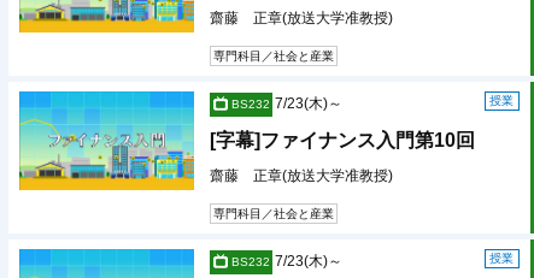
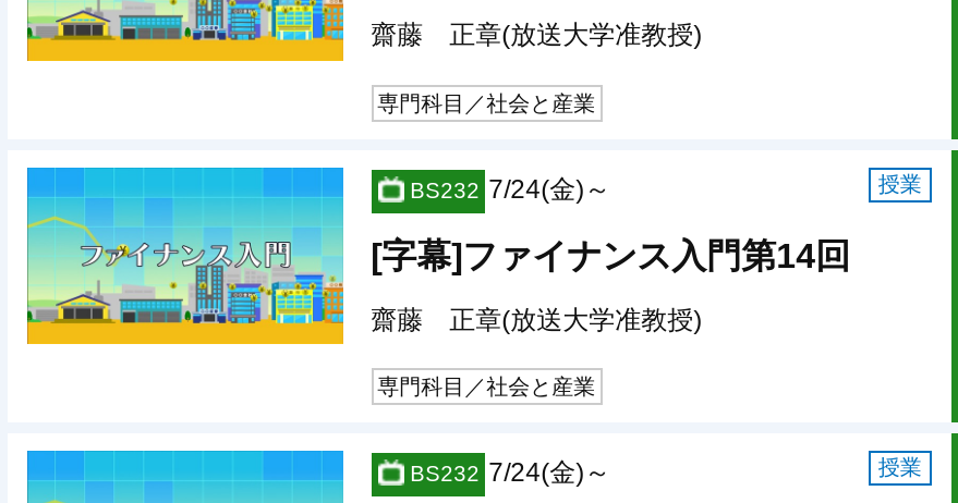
- BS232 7/23(木)～
+ BS232 7/24(金)～

- [字幕]ファイナンス入門第10回
+ [字幕]ファイナンス入門第14回

- BS232 7/23(木)～
+ BS232 7/24(金)～
